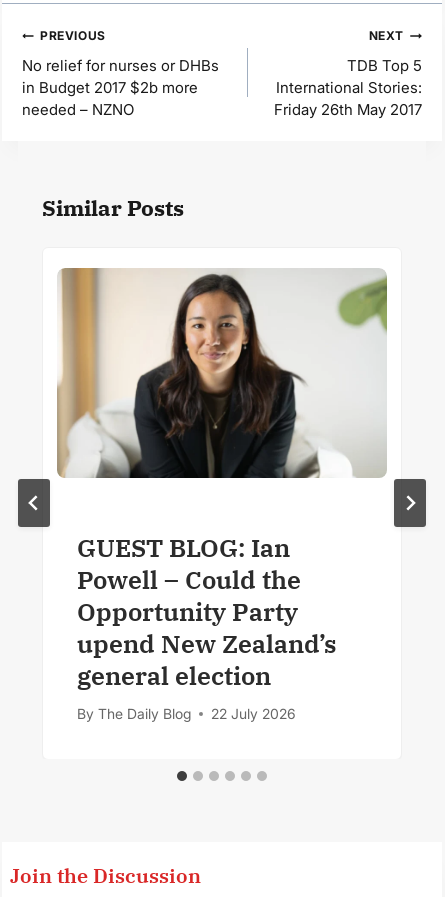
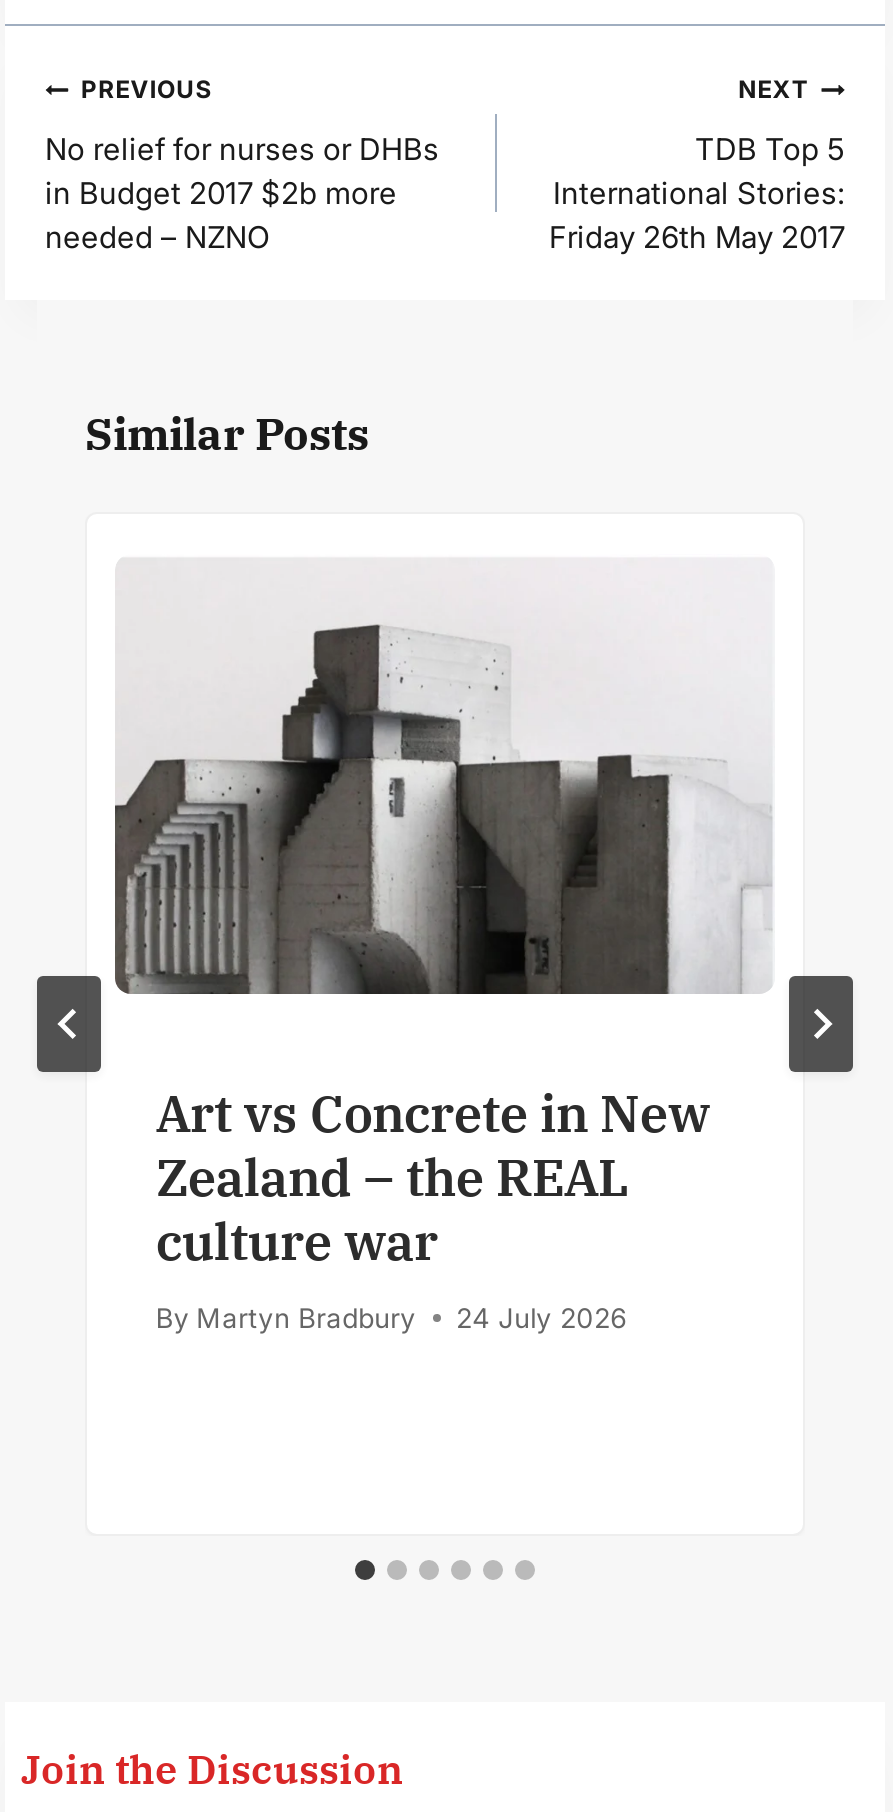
- [image]
+ [image]

- GUEST BLOG: Ian
- Powell – Could the
- Opportunity Party
- upend New Zealand’s
- general election
- By The Daily Blog
- 22 July 2026
+ Art vs Concrete in New
+ Zealand – the REAL
+ culture war
+ By Martyn Bradbury
+ 24 July 2026
